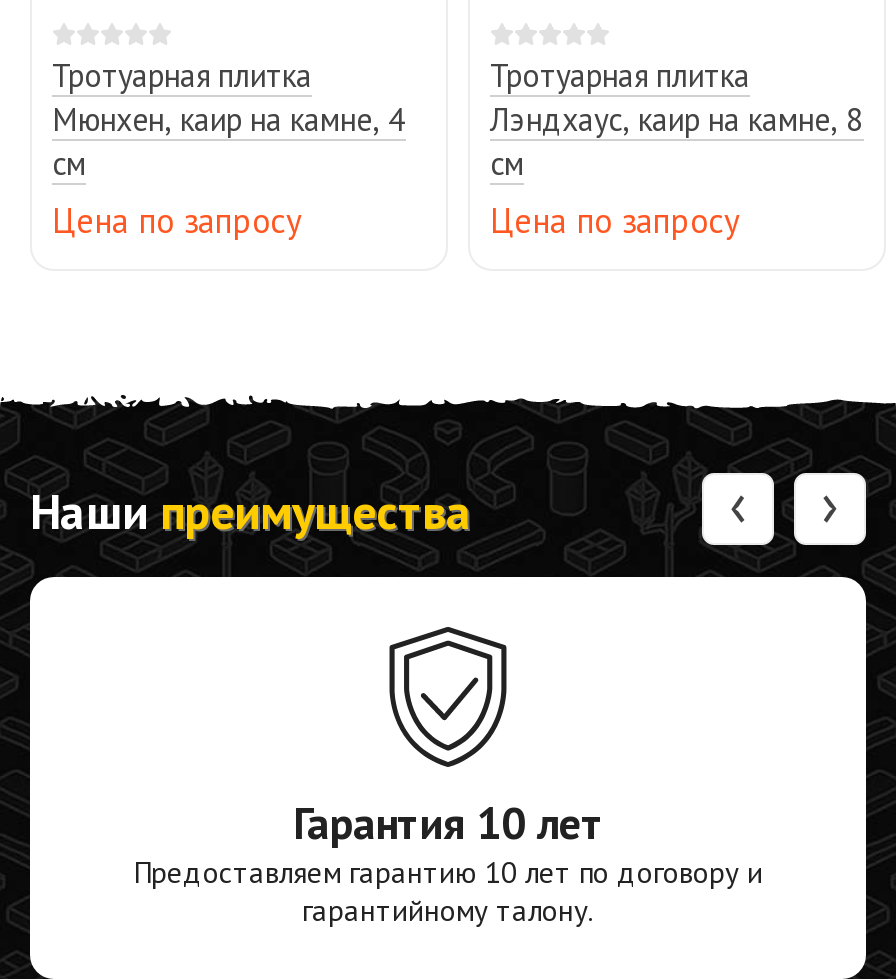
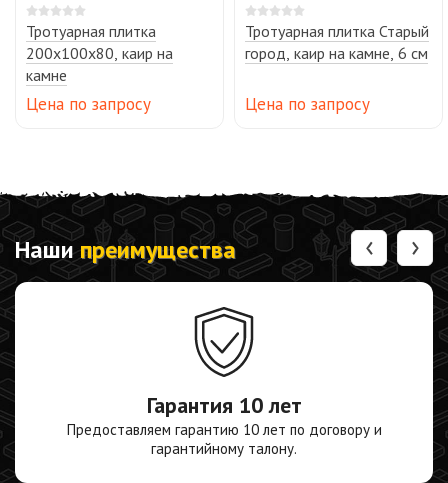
- Тротуарная плитка
- Лэндхаус, каир на камне, 8
- см
+ Тротуарная плитка Старый
+ город, каир на камне, 6 см

- Мюнхен, каир на камне, 4
- см
+ 200х100х80, каир на
+ камне
